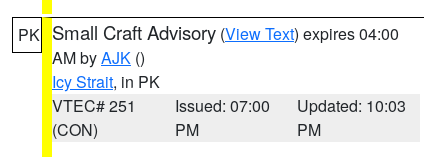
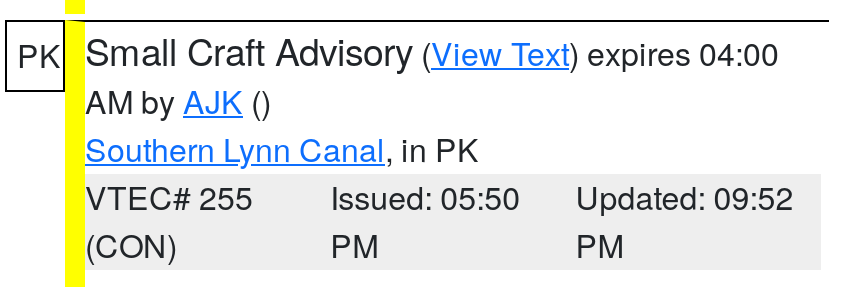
- Icy Strait, in PK
- VTEC# 251
+ Southern Lynn Canal, in PK
+ VTEC# 255

- Issued: 07:00
+ Issued: 05:50

- Updated: 10:03
+ Updated: 09:52
